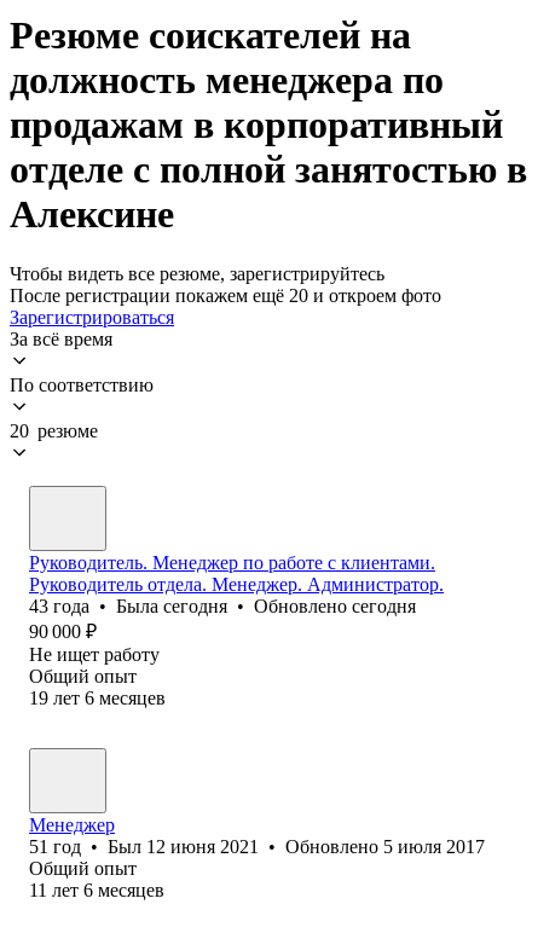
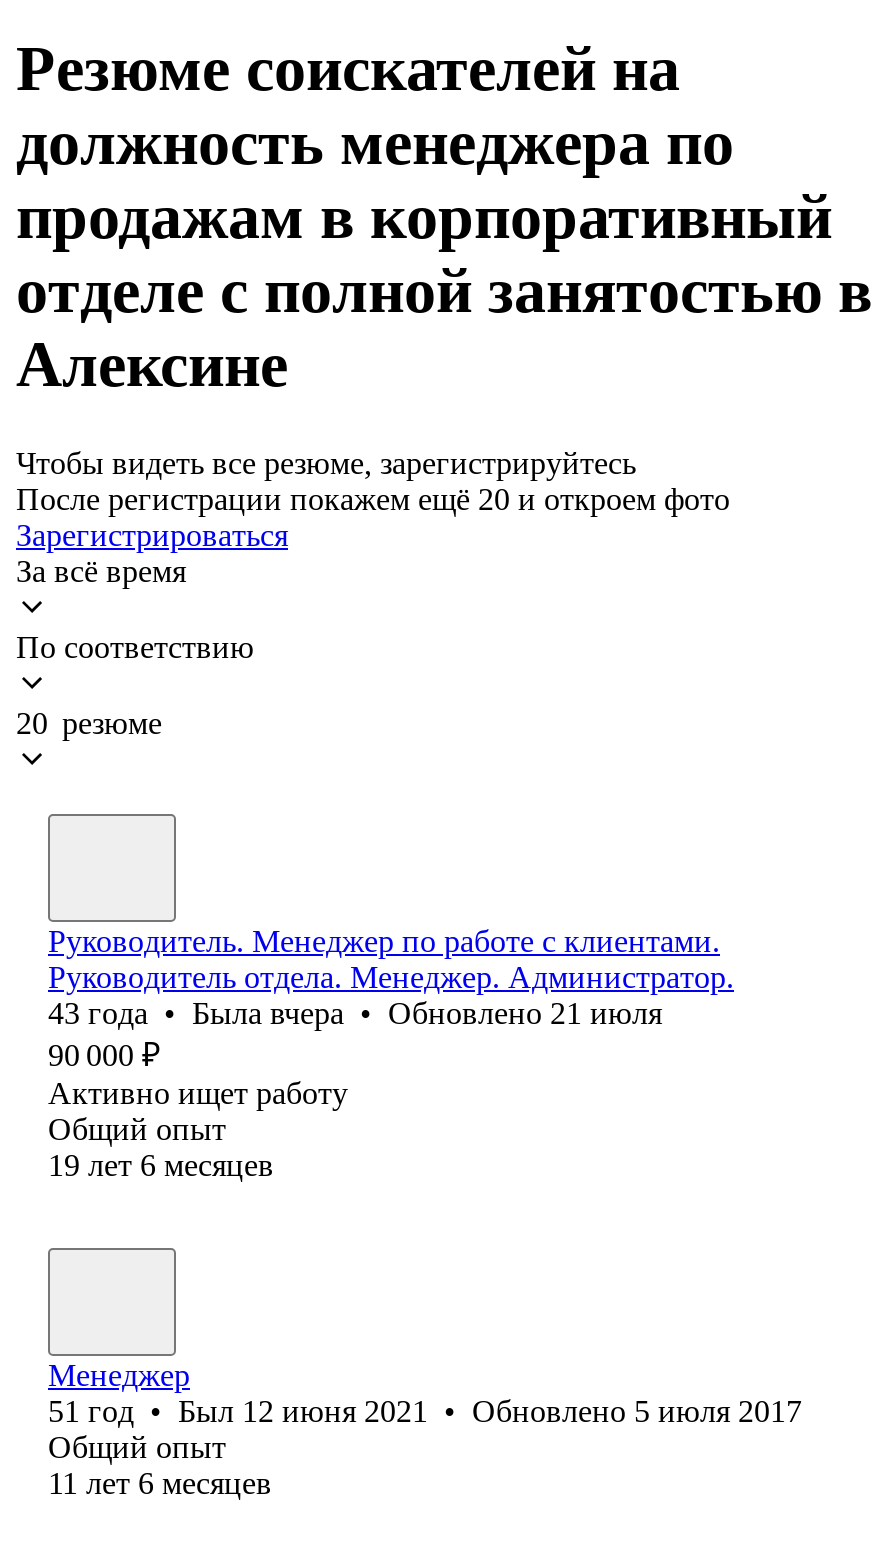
- 43 года • Была сегодня • Обновленосегодня
+ 43 года • Была вчера • Обновлено21 июля

- Не ищет работу
+ Активно ищет работу
